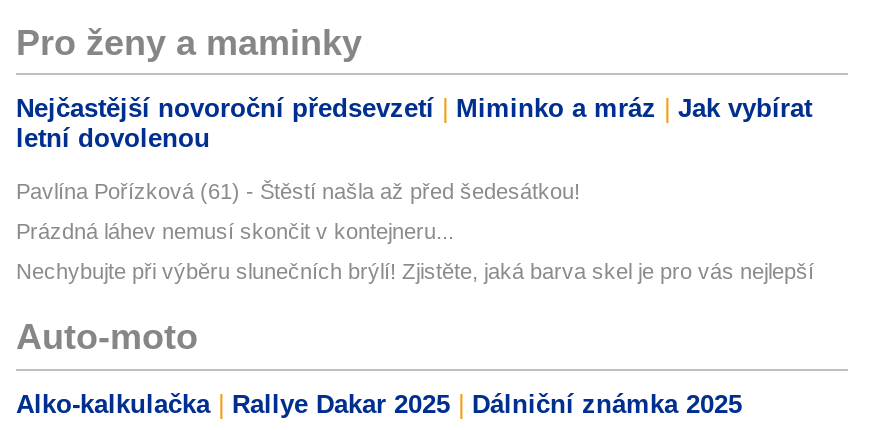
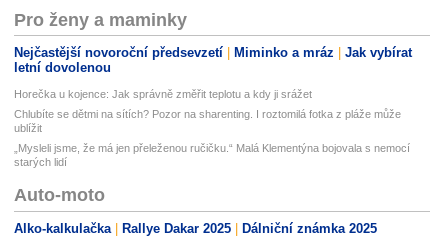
- Pavlína Pořízková (61) - Štěstí našla až před šedesátkou!
+ Horečka u kojence: Jak správně změřit teplotu a kdy ji srážet

- Prázdná láhev nemusí skončit v kontejneru...
+ Chlubíte se dětmi na sítích? Pozor na sharenting. I roztomilá fotka z pláže může
+ ublížit

- Nechybujte při výběru slunečních brýlí! Zjistěte, jaká barva skel je pro vás nejlepší
+ „Mysleli jsme, že má jen přeleženou ručičku.“ Malá Klementýna bojovala s nemocí
+ starých lidí
